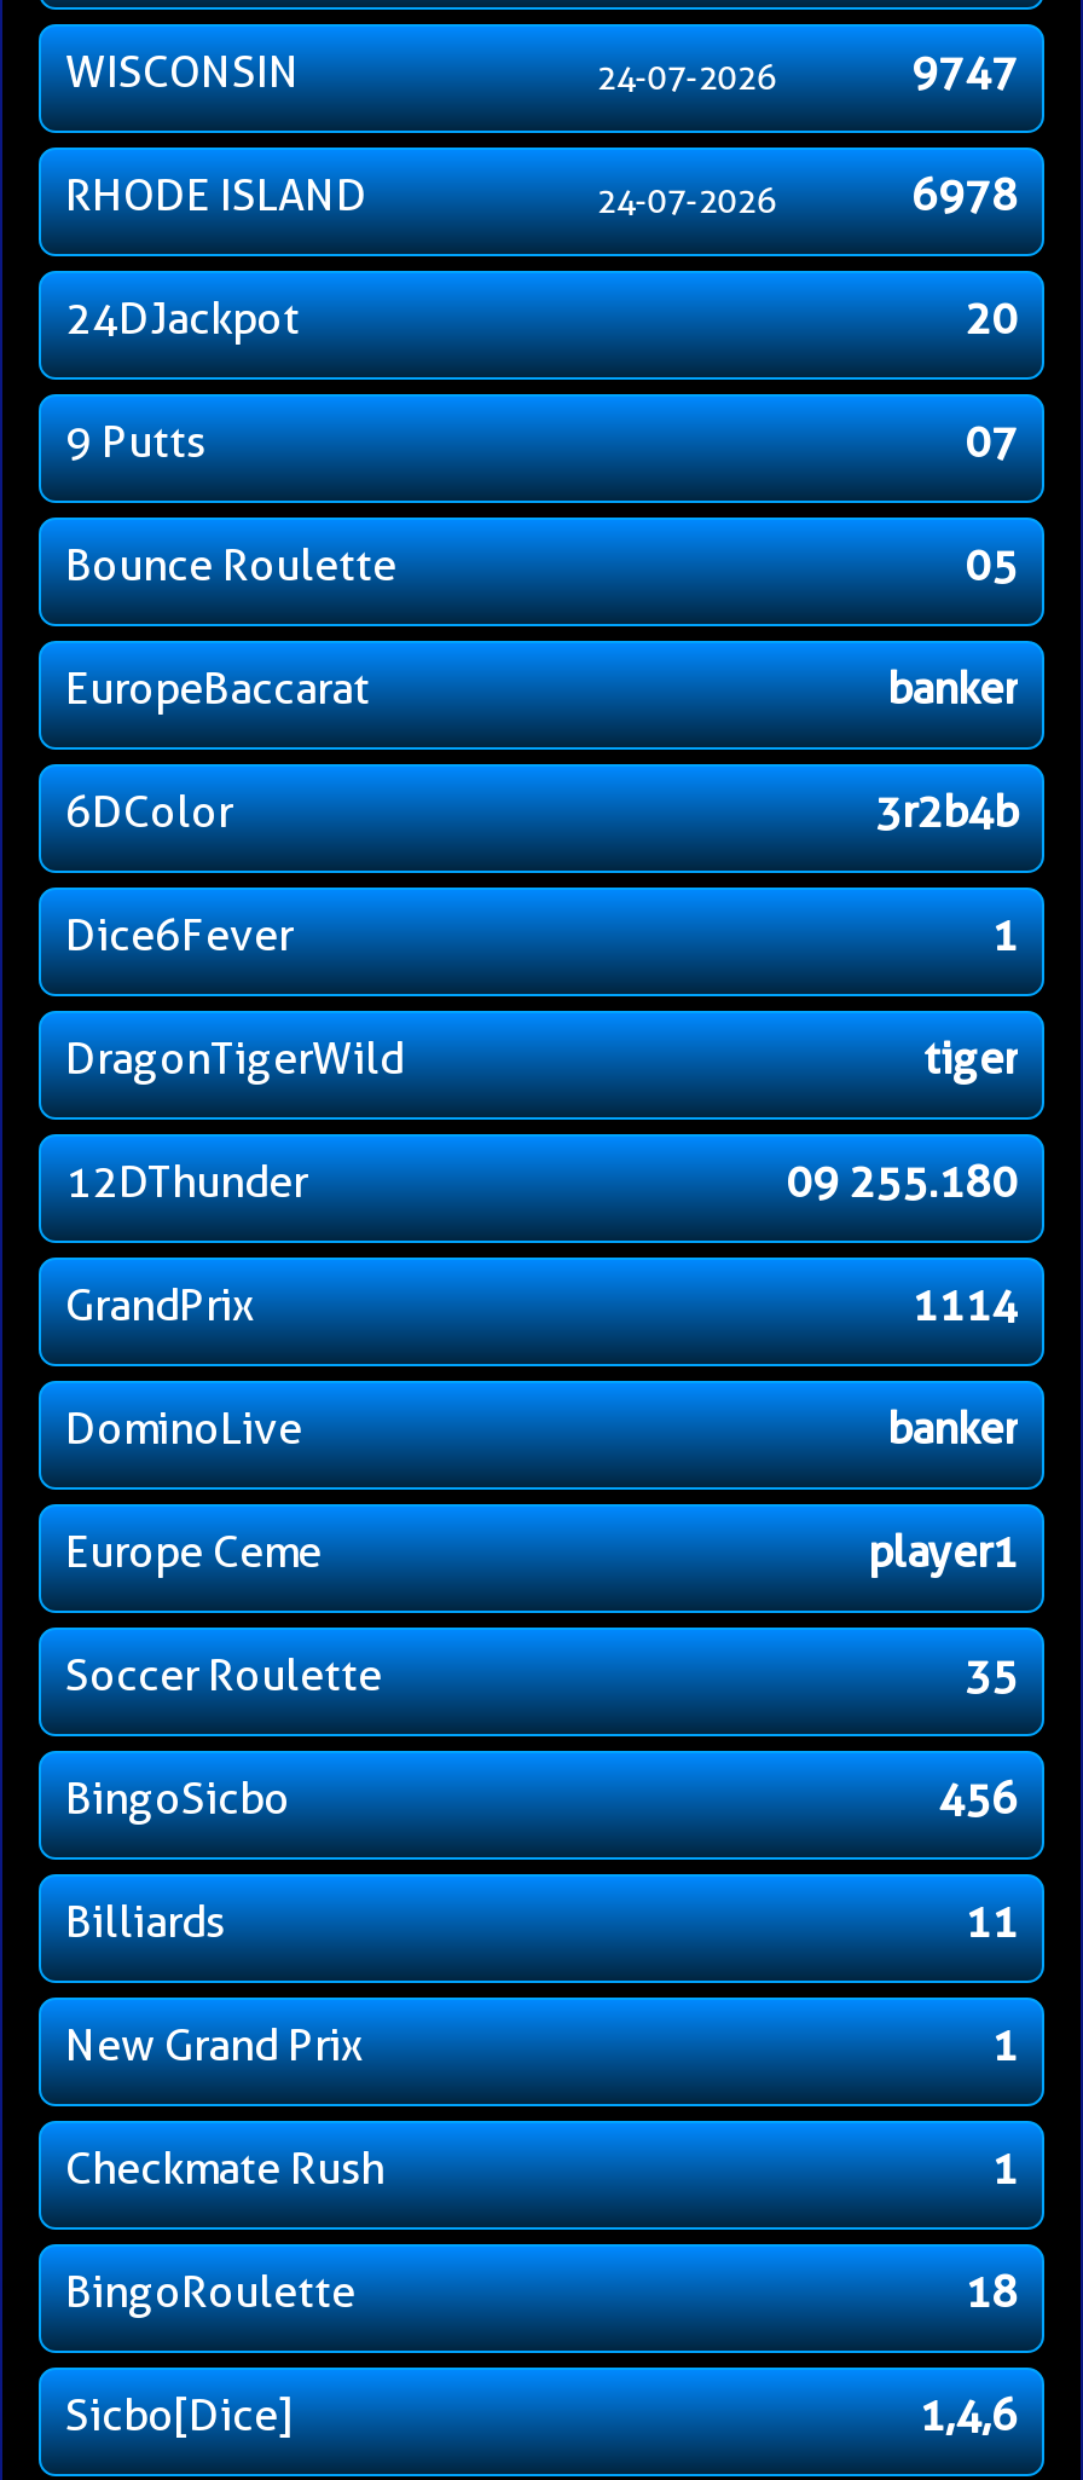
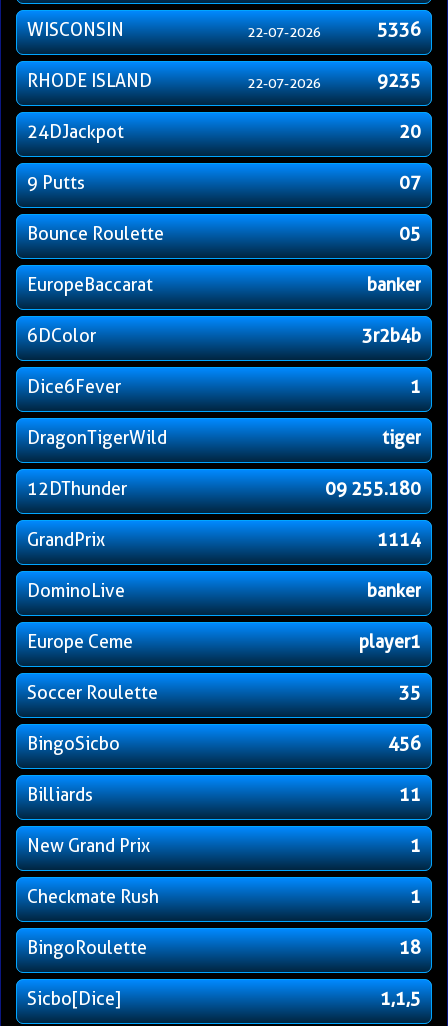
- 24-07-2026
+ 22-07-2026

- 9747
+ 5336

- 24-07-2026
+ 22-07-2026

- 6978
+ 9235

- 1,4,6
+ 1,1,5
